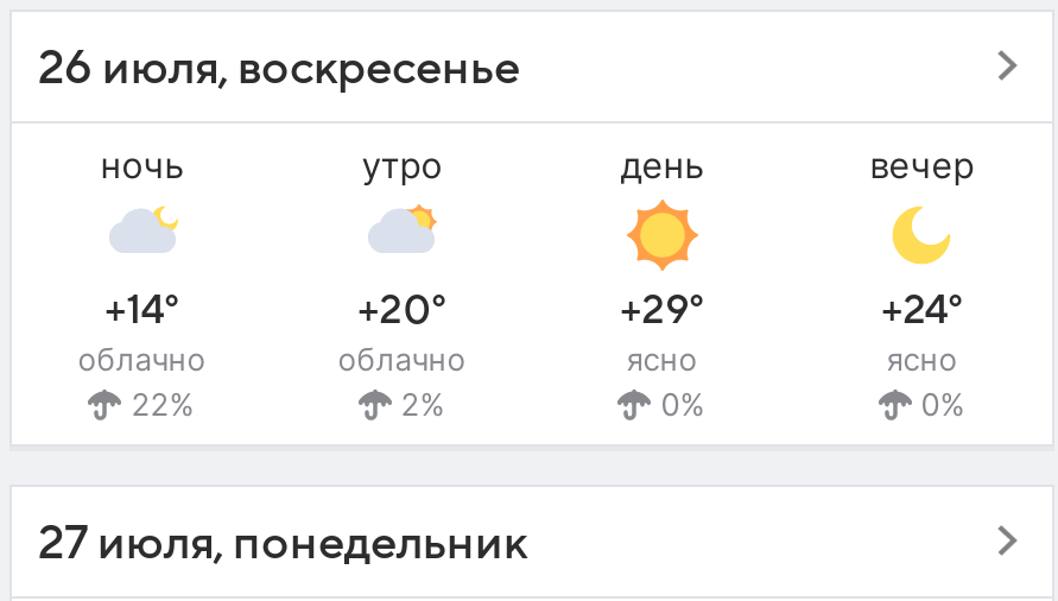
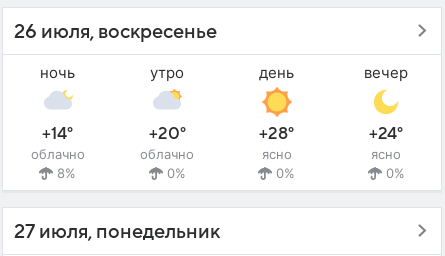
- +29°
+ +28°

- 22%
+ 8%

- 2%
+ 0%
